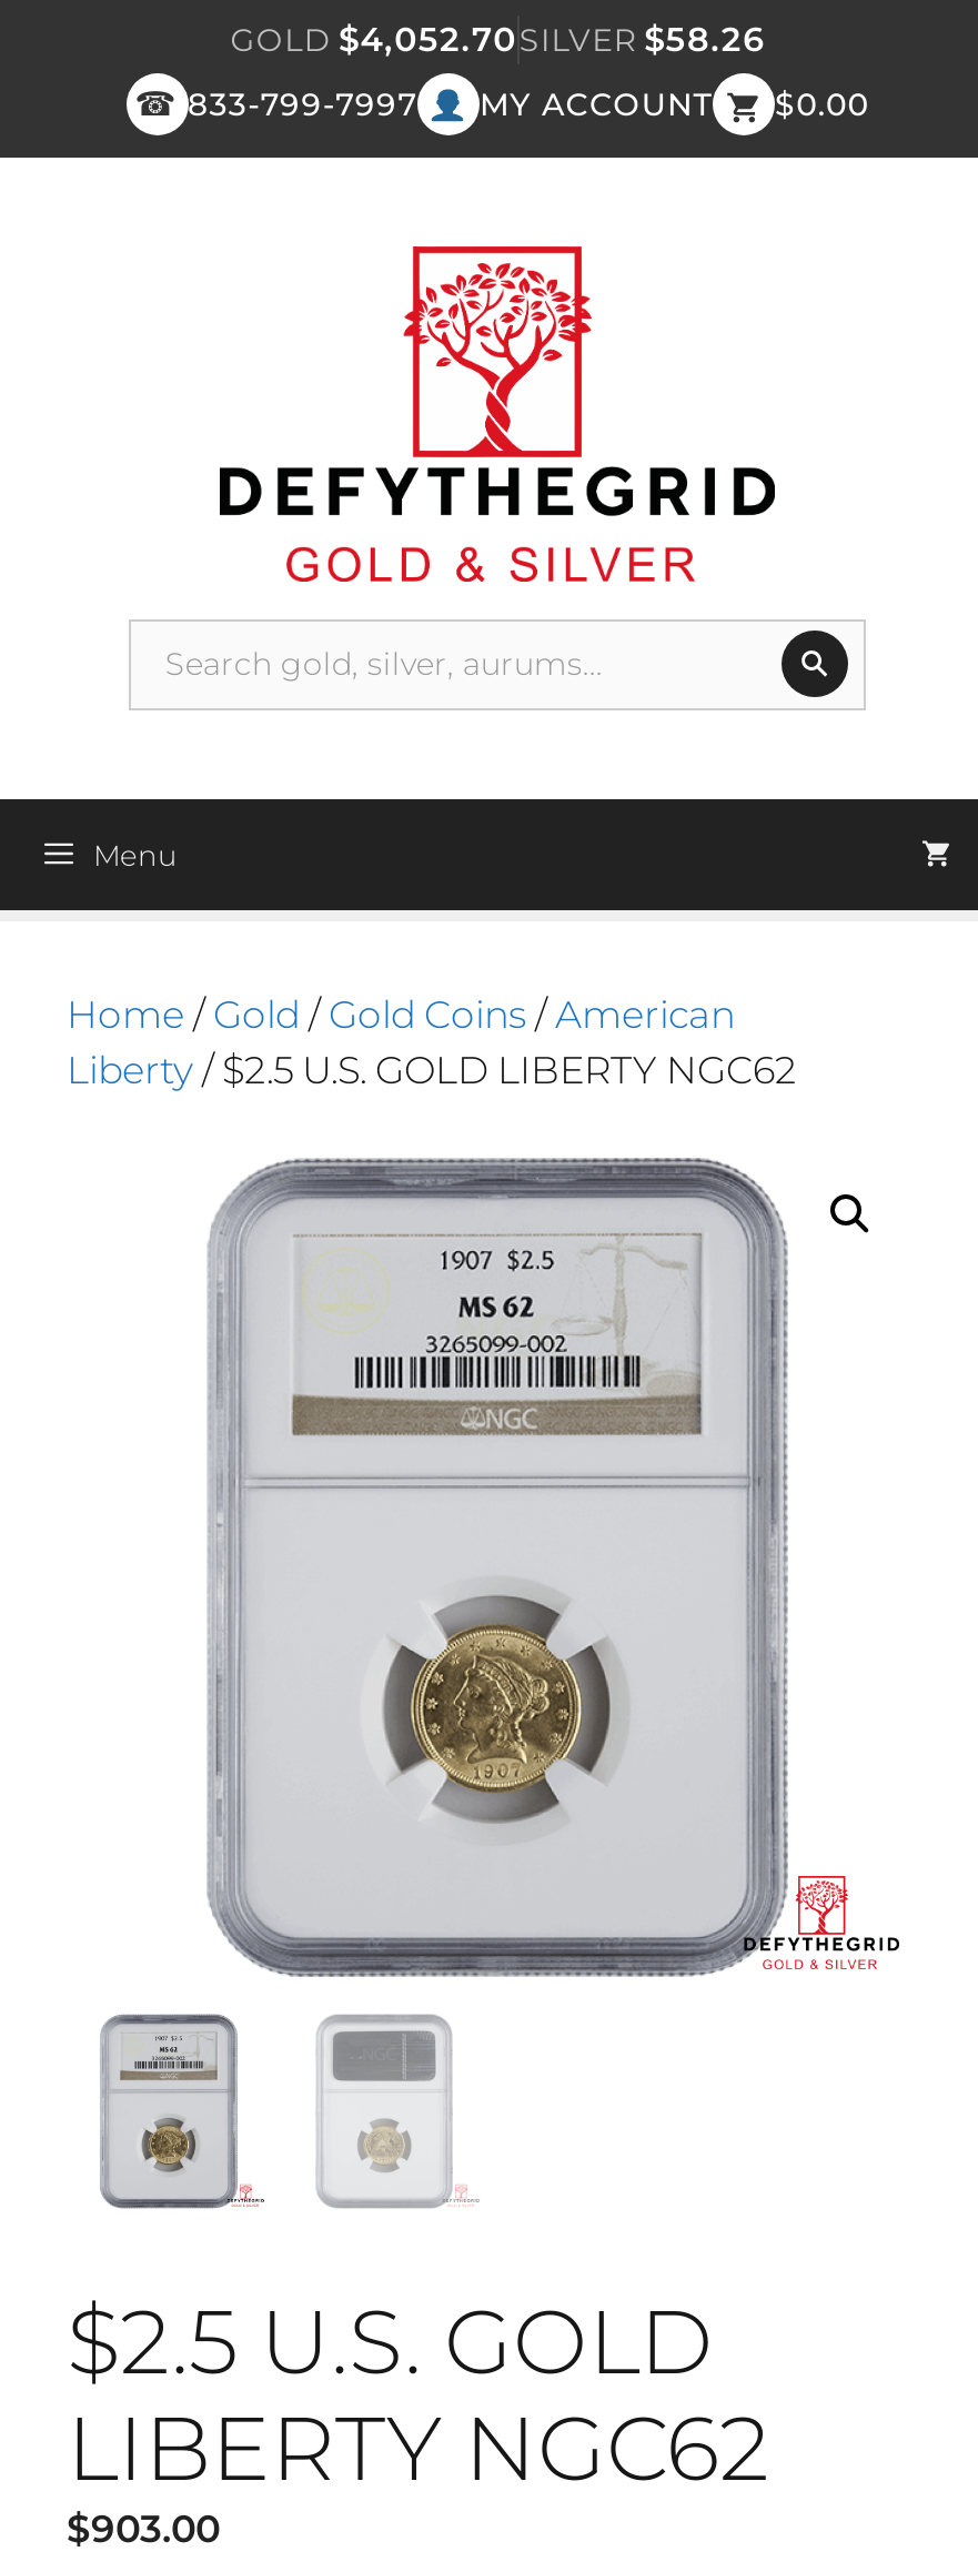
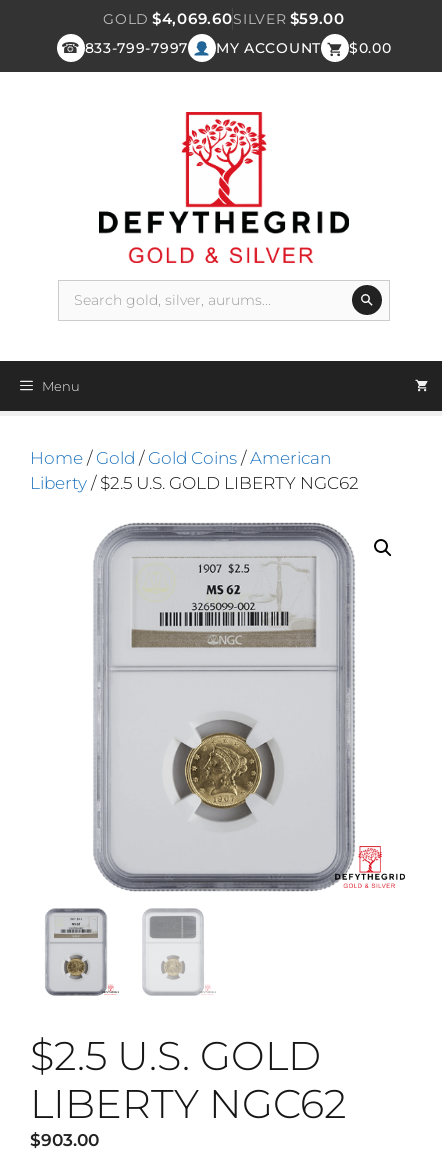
- GOLD $4,052.70SILVER $58.26
+ GOLD $4,069.60SILVER $59.00
